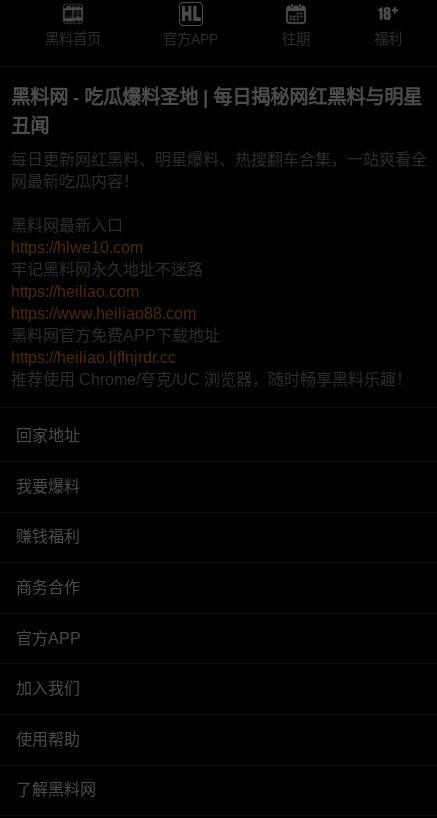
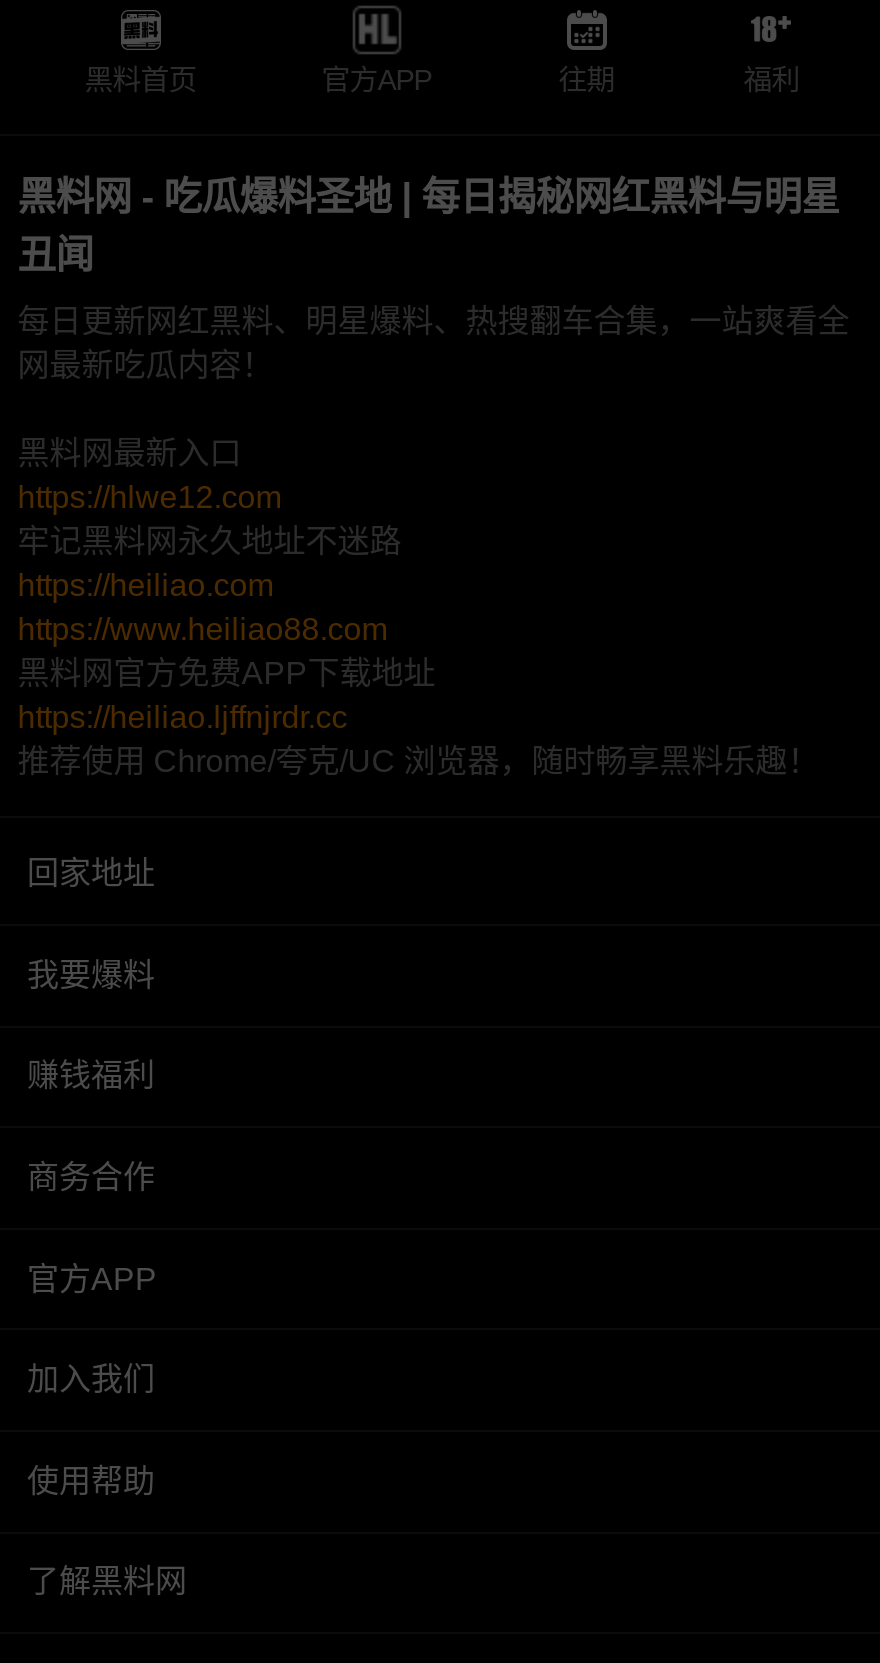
- https://hlwe10.com
+ https://hlwe12.com
